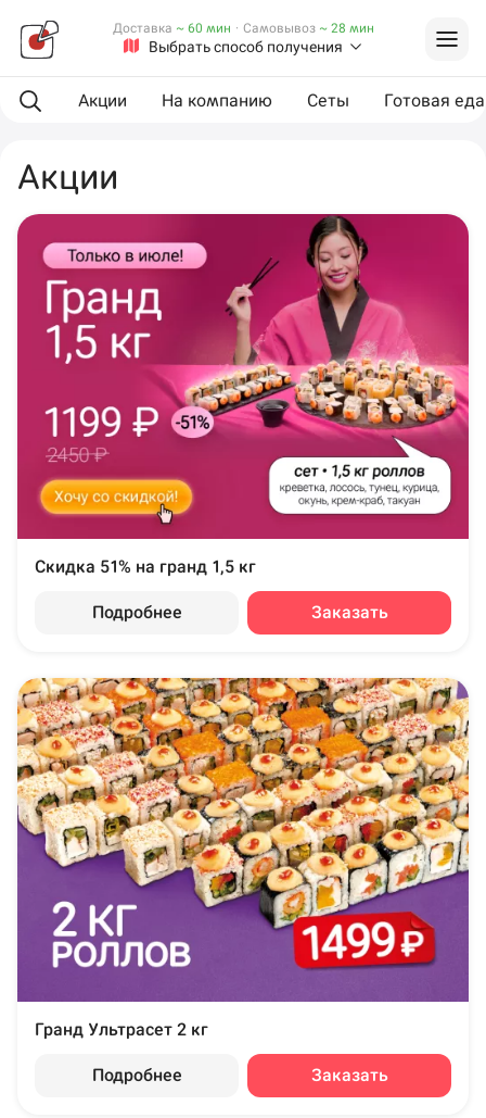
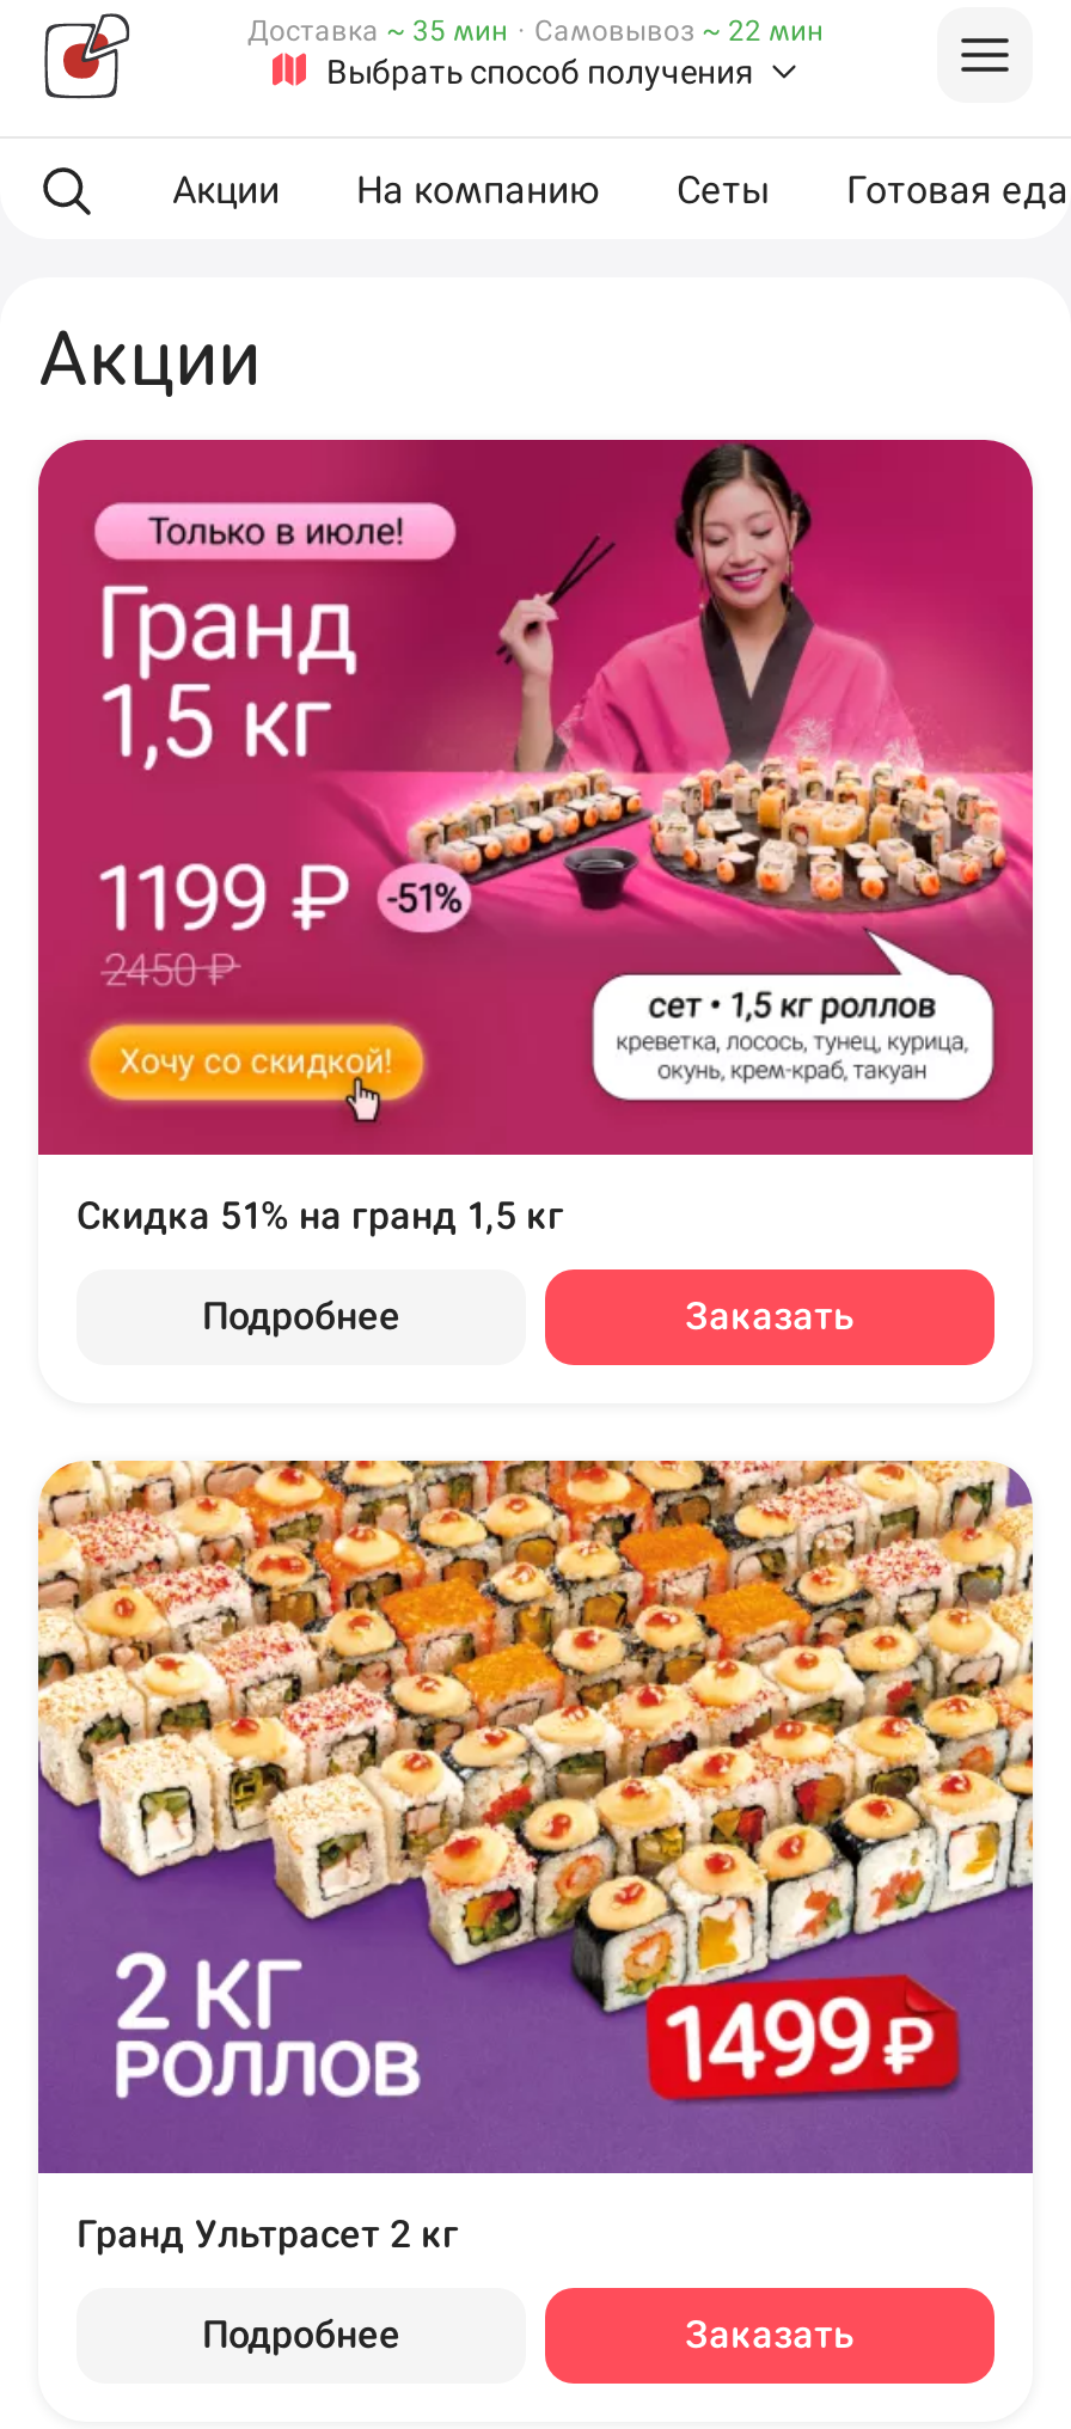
- Доставка ~ 60 мин · Самовывоз ~ 28 мин
+ Доставка ~ 35 мин · Самовывоз ~ 22 мин
